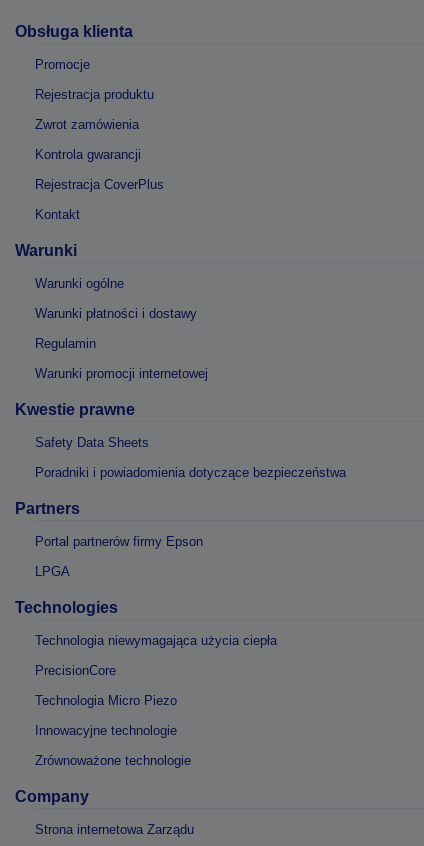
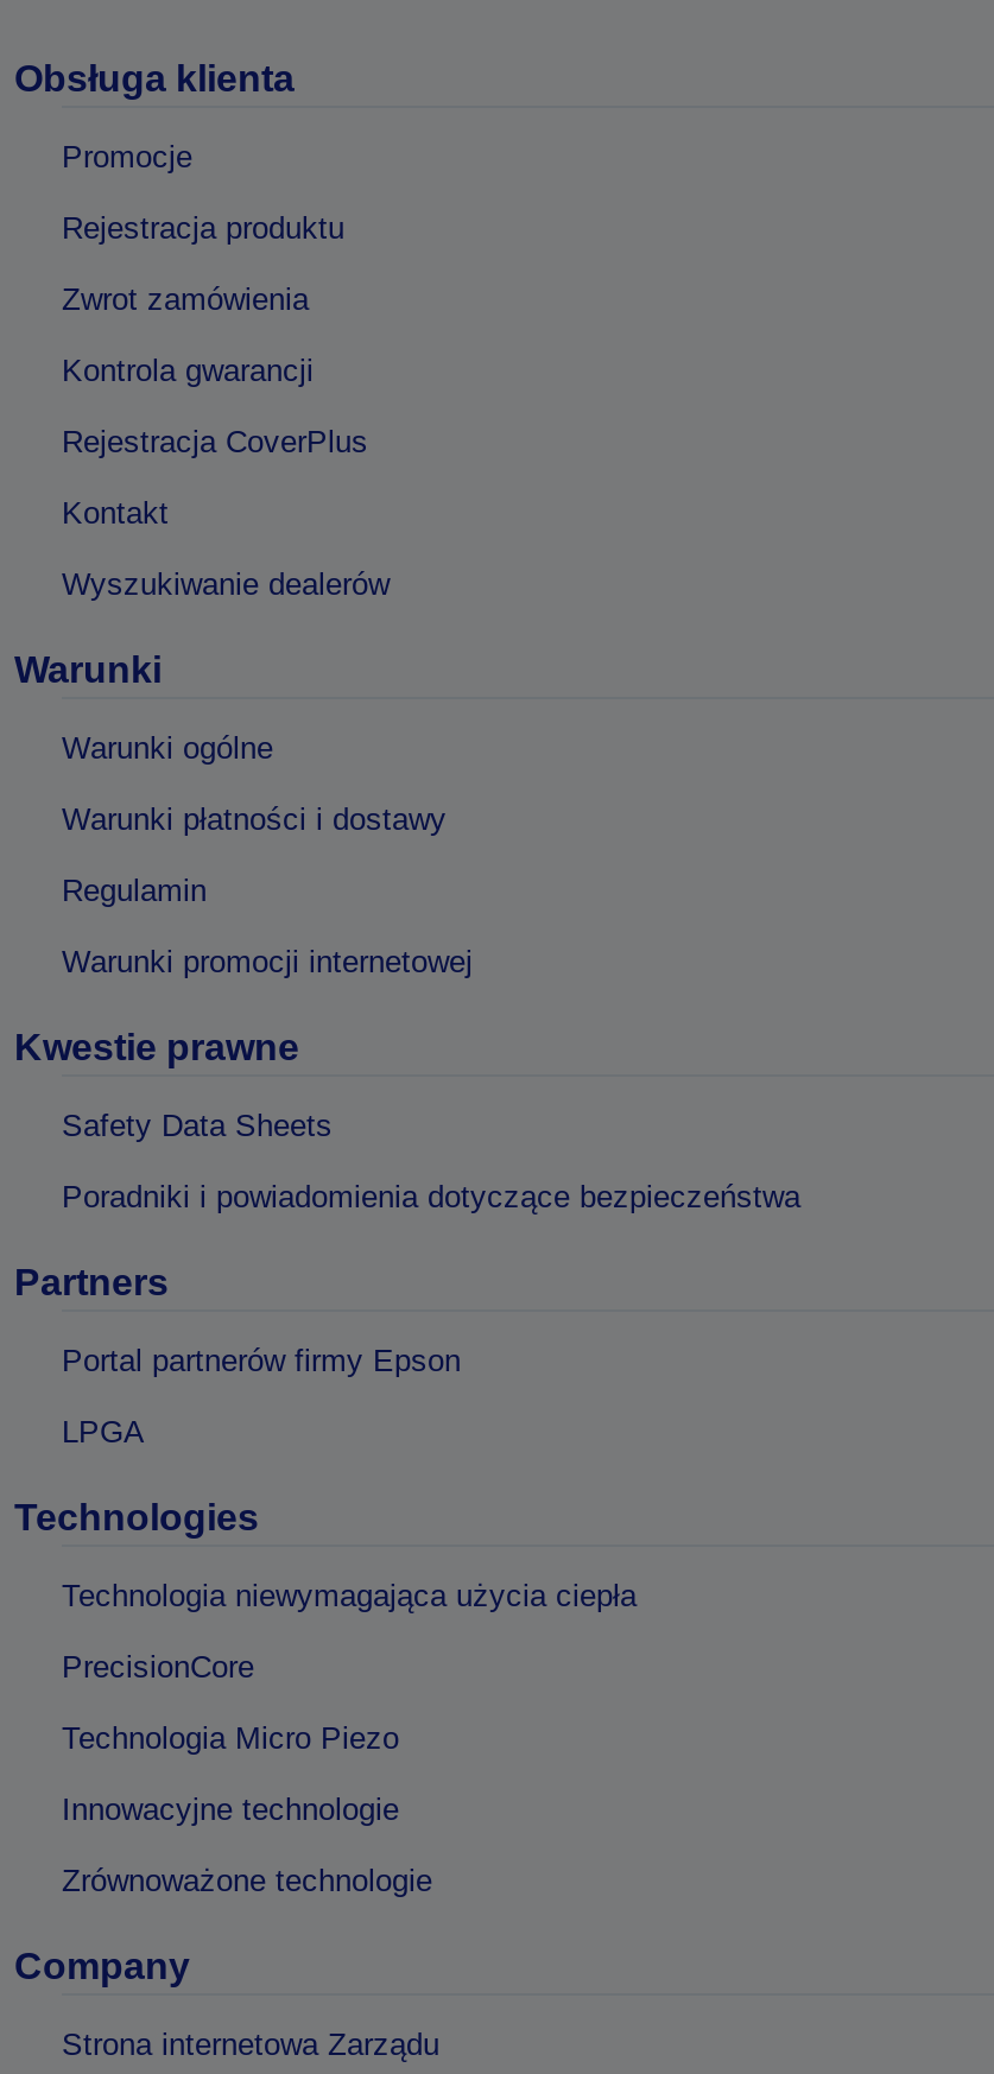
+ Wyszukiwanie dealerów
